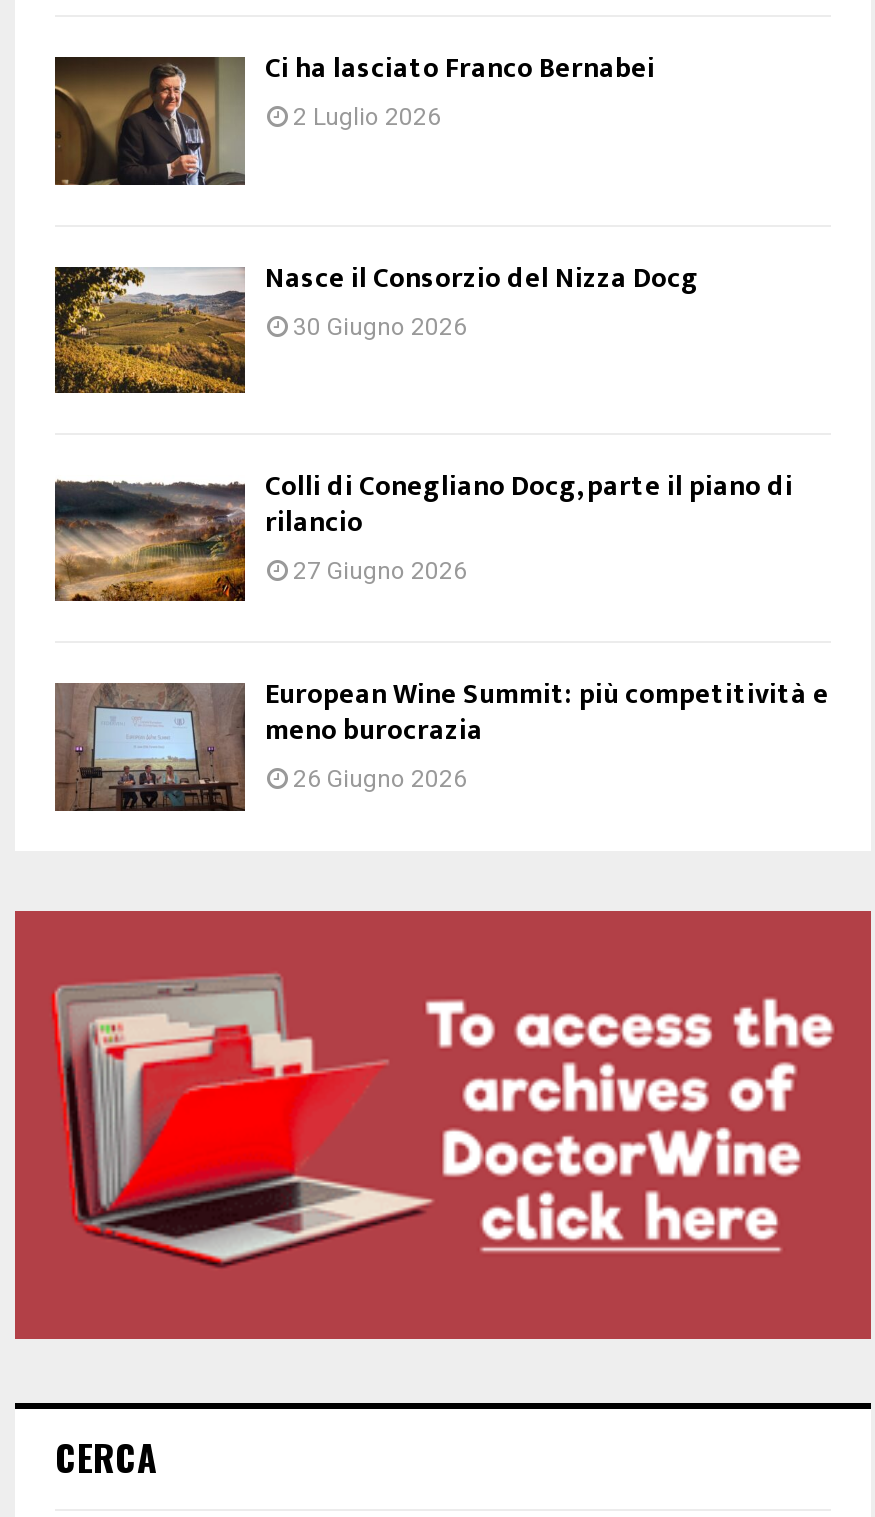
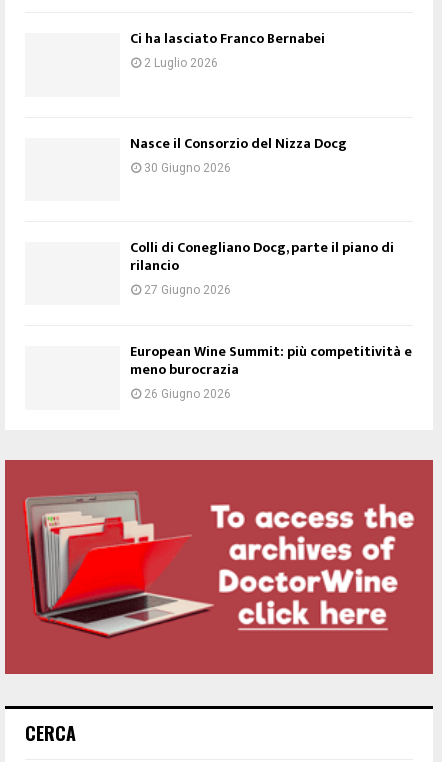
- [image]

- [image]

- [image]

- [image]
